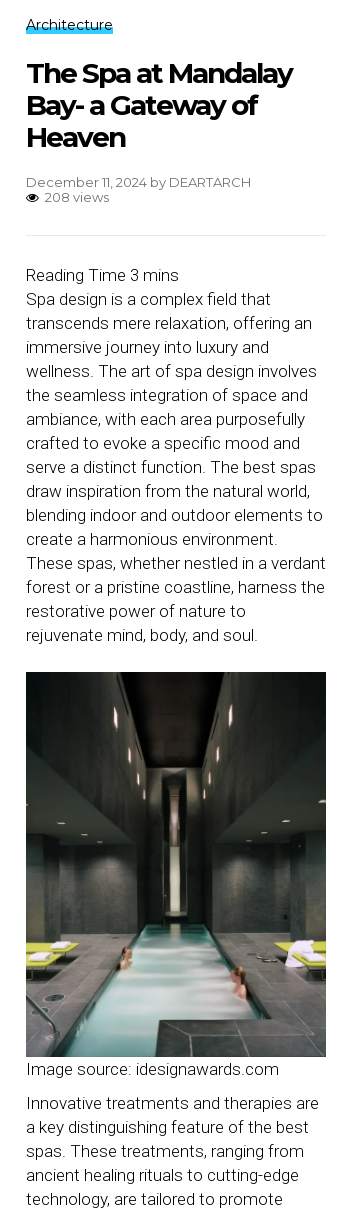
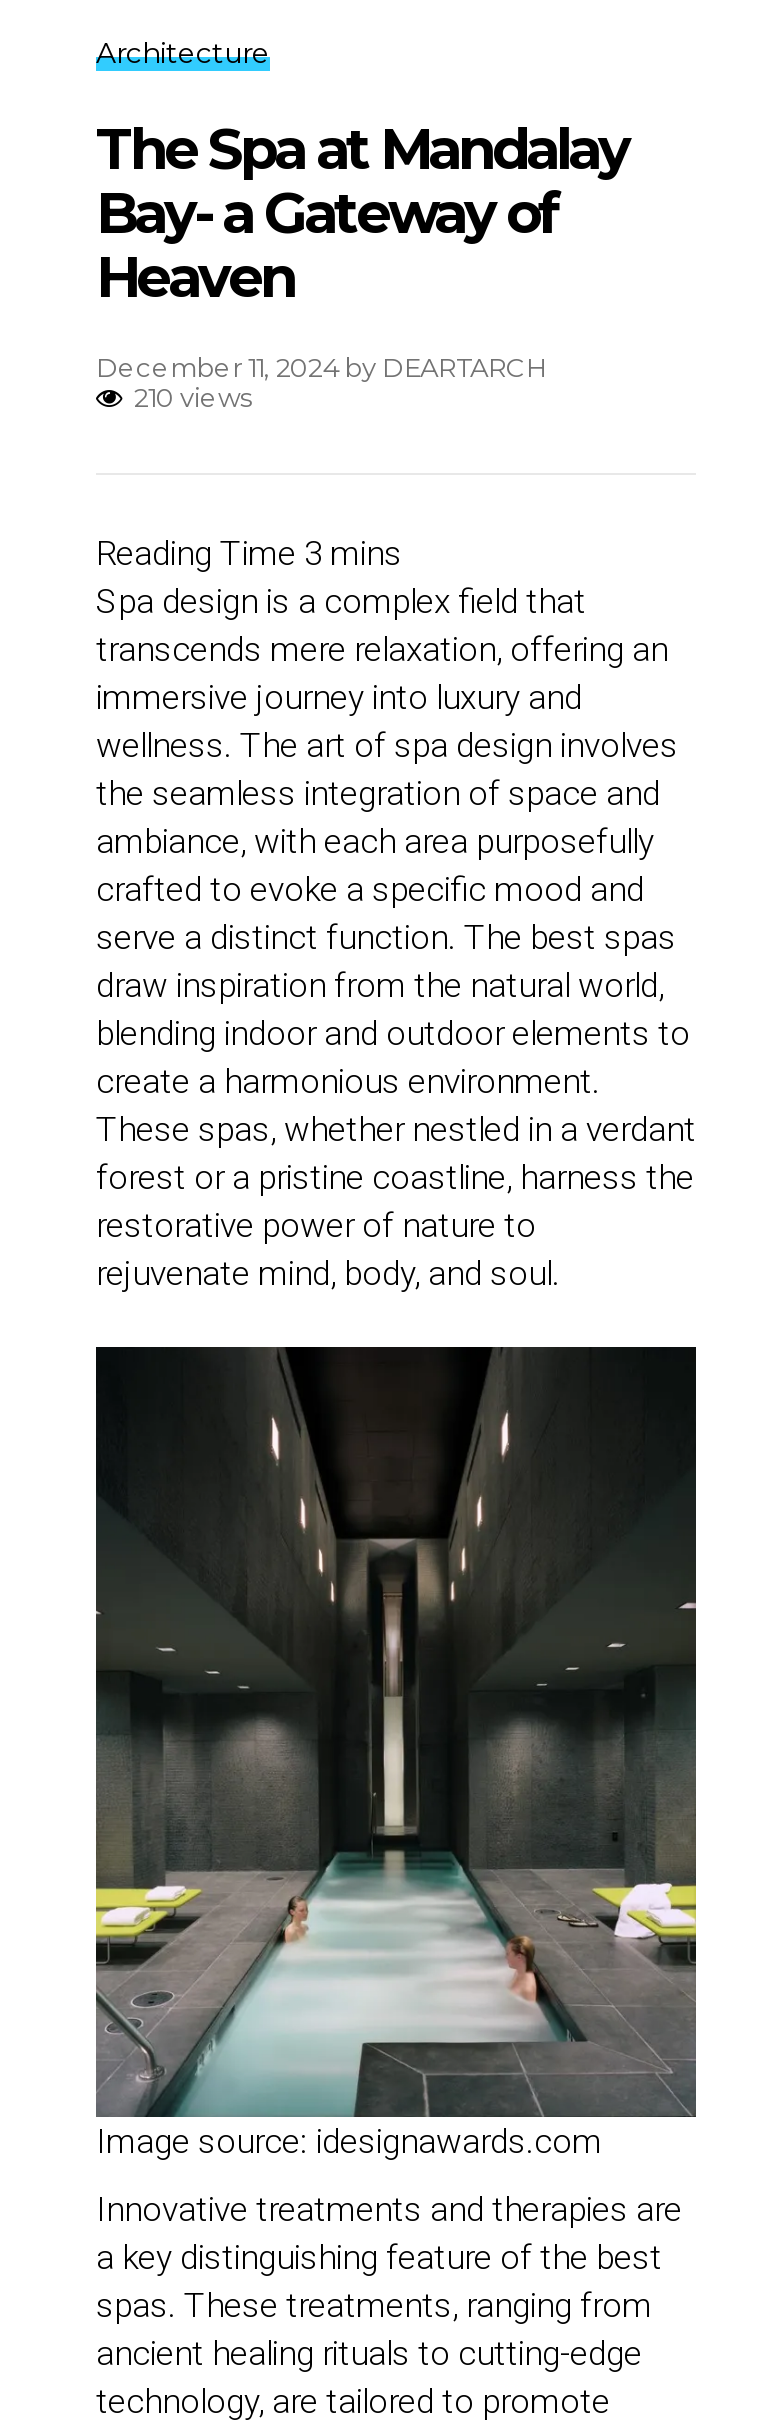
- 208 views
+ 210 views
